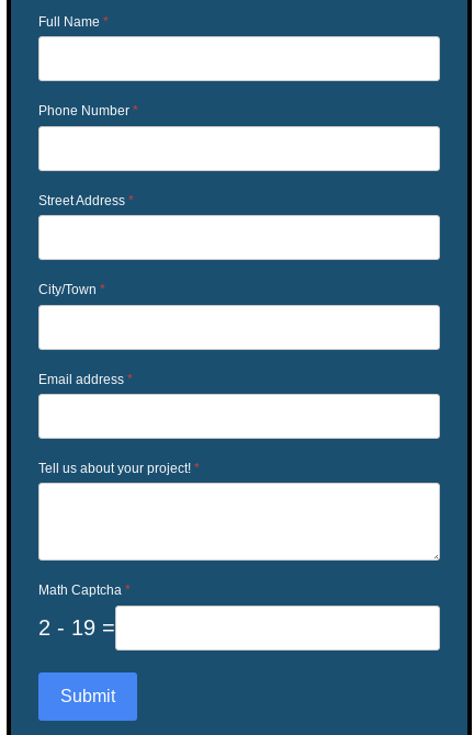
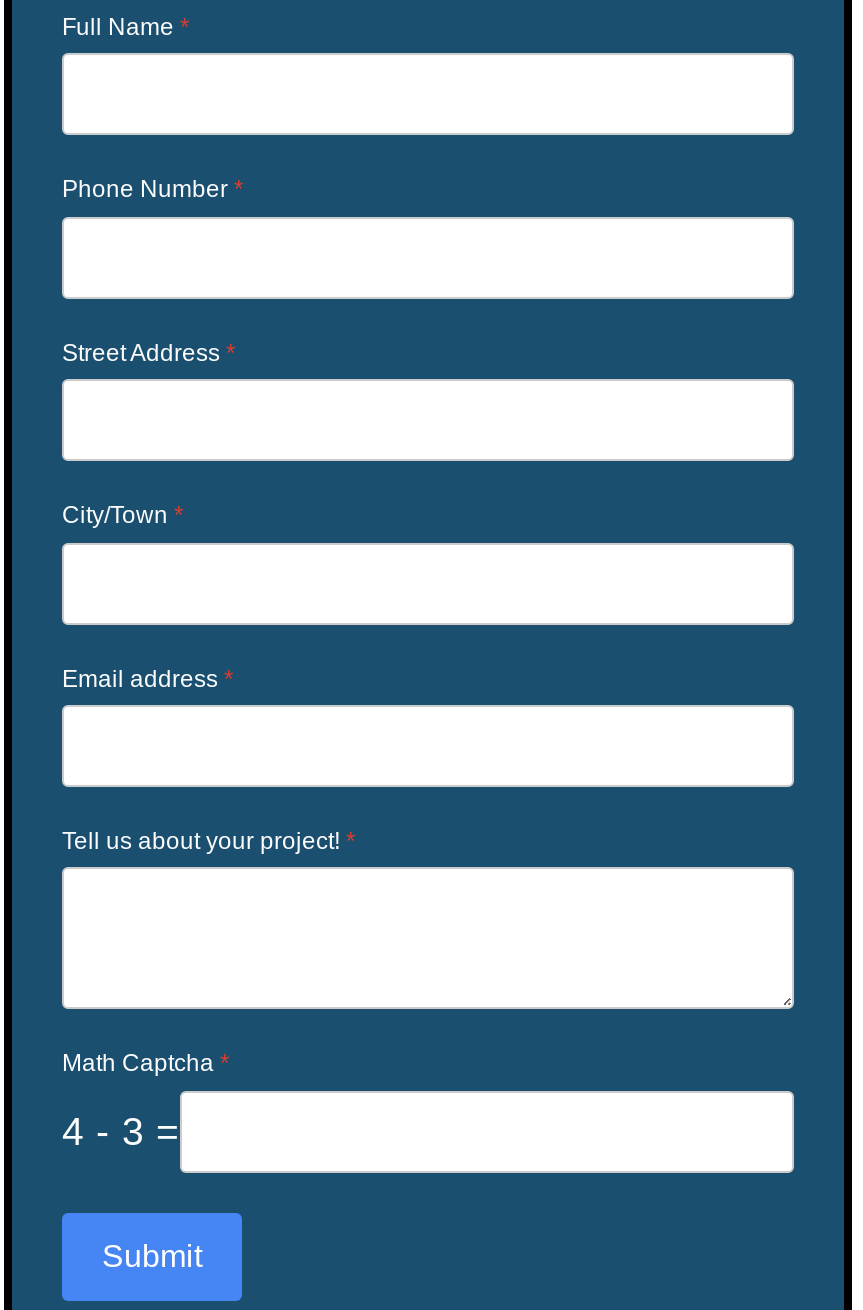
- 2 - 19 =
+ 4 - 3 =
